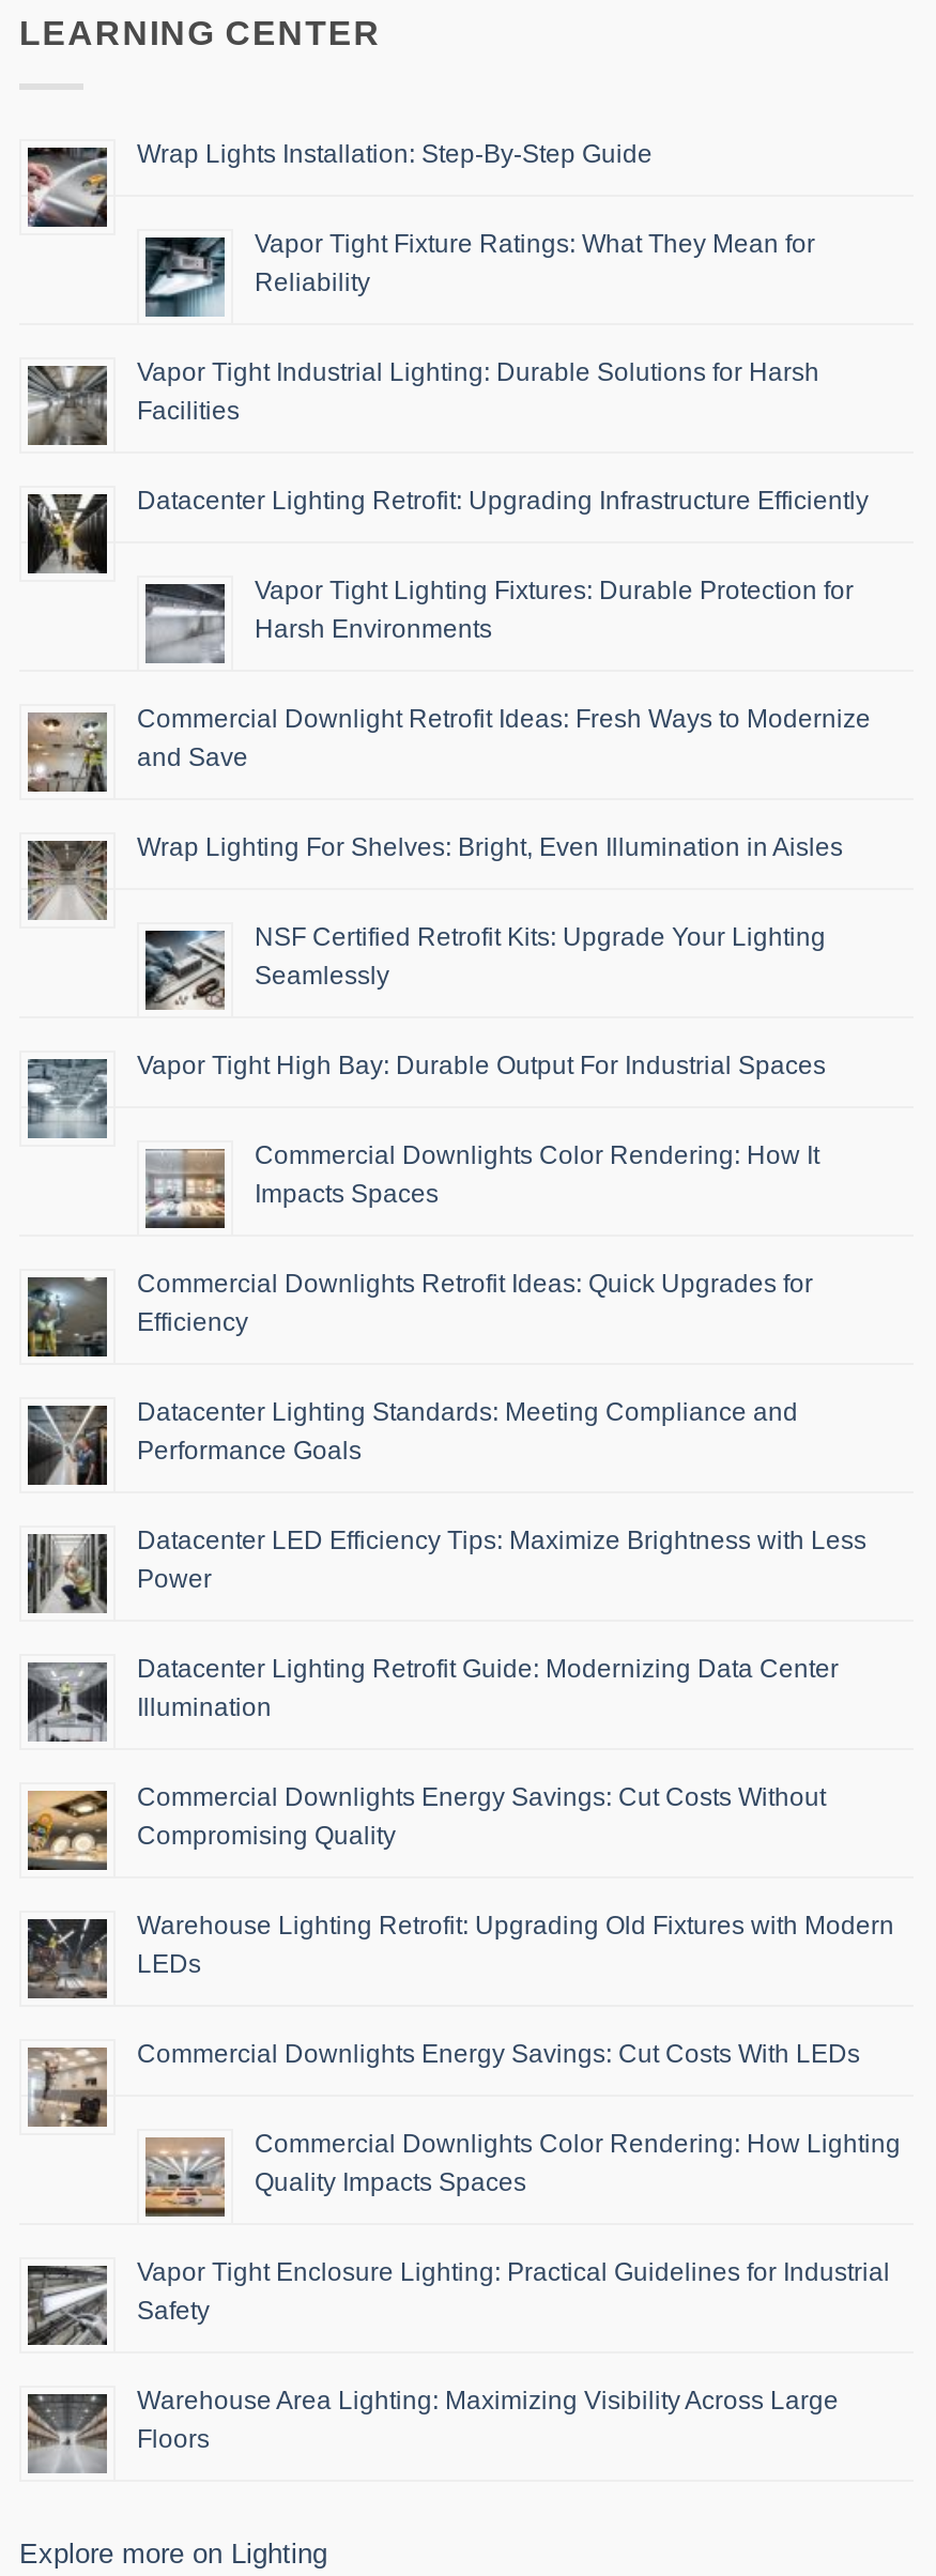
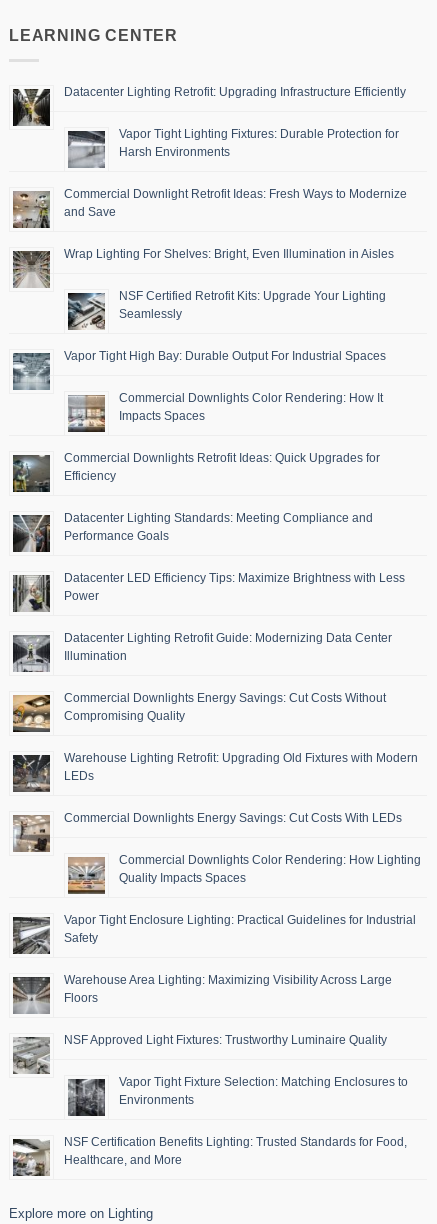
- [image]
- Wrap Lights Installation: Step-By-Step Guide
- Vapor Tight Fixture Ratings: What They Mean for
- Reliability
- Vapor Tight Industrial Lighting: Durable Solutions for Harsh
- Facilities

- [image]

- [image]

moved up: [image] | Datacenter Lighting Retrofit: Upgrading Infrastructure Efficiently | Vapor Tight Lighting Fixtures: Durable Protection for | ... | Warehouse Area Lighting: Maximizing Visibility Across Large | Floors

+ [image]
+ NSF Approved Light Fixtures: Trustworthy Luminaire Quality
+ Vapor Tight Fixture Selection: Matching Enclosures to
+ Environments
+ NSF Certification Benefits Lighting: Trusted Standards for Food,
+ Healthcare, and More

+ [image]

+ [image]
